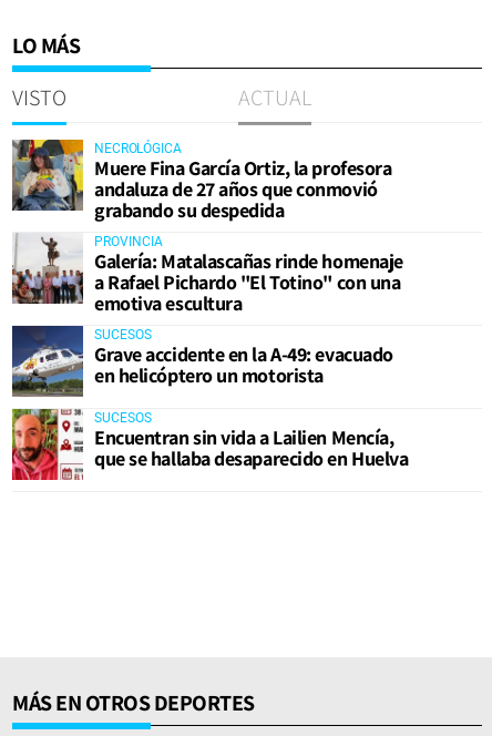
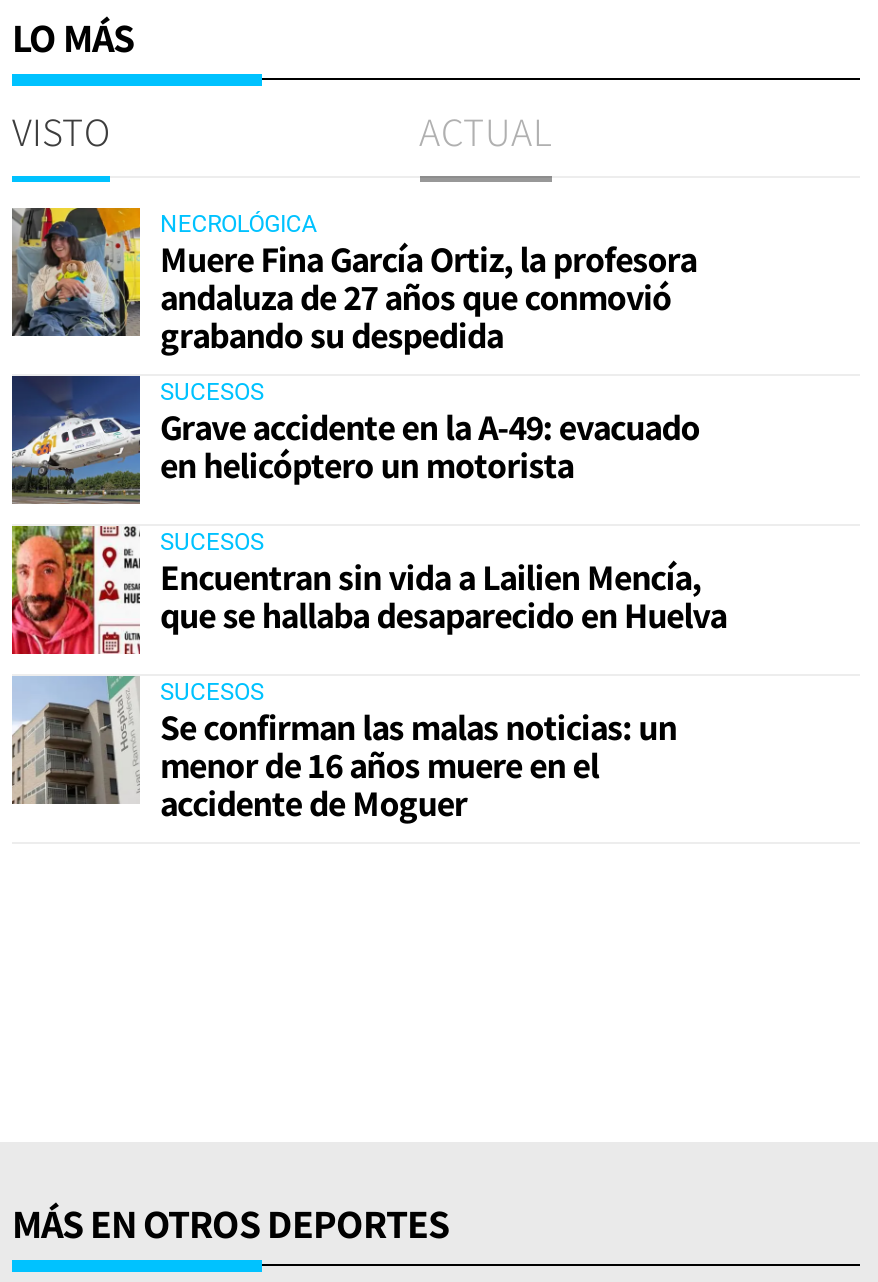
- [image]
- PROVINCIA
- Galería: Matalascañas rinde homenaje
- a Rafael Pichardo "El Totino" con una
- emotiva escultura

moved up: [image] | SUCESOS | Grave accidente en la A-49: evacuado | en helicóptero un motorista | SUCESOS | Encuentran sin vida a Lailien Mencía, | que se hallaba desaparecido en Huelva

+ [image]
+ SUCESOS
+ Se confirman las malas noticias: un
+ menor de 16 años muere en el
+ accidente de Moguer
